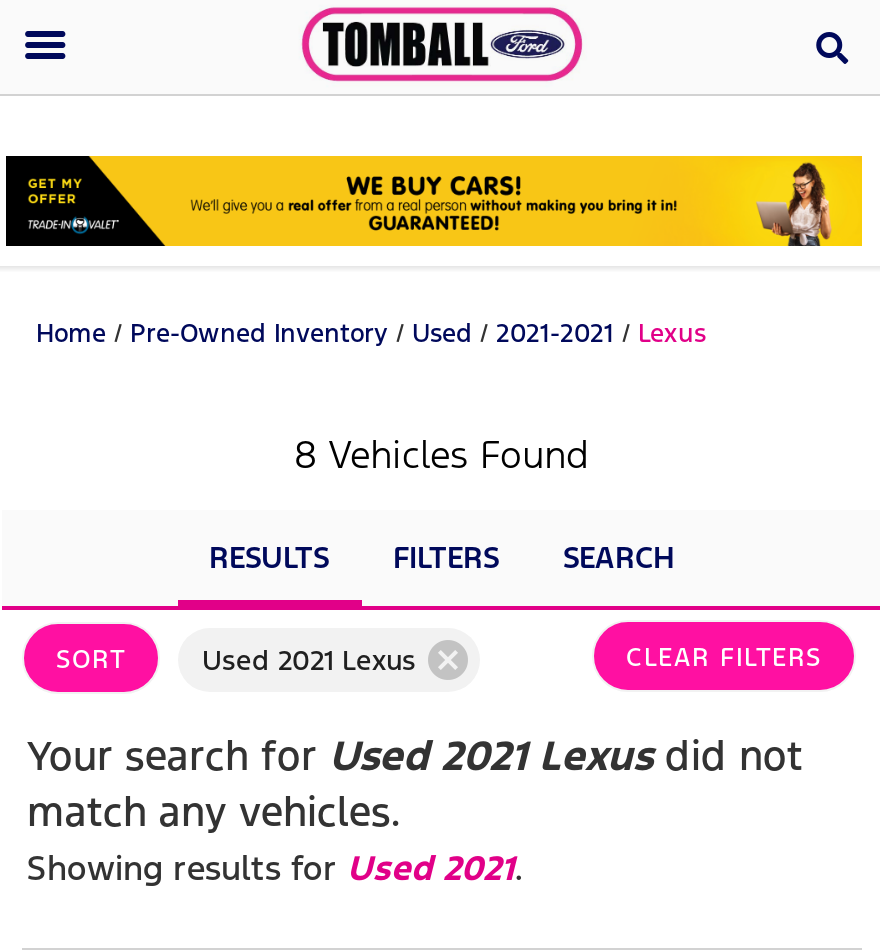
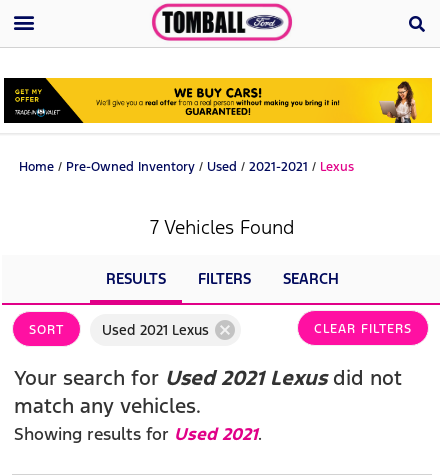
- 8 Vehicles Found
+ 7 Vehicles Found
